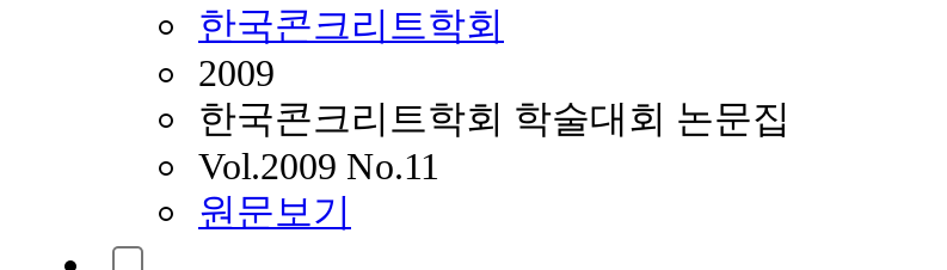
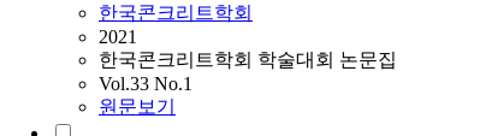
- 2009
+ 2021

- Vol.2009 No.11
+ Vol.33 No.1
